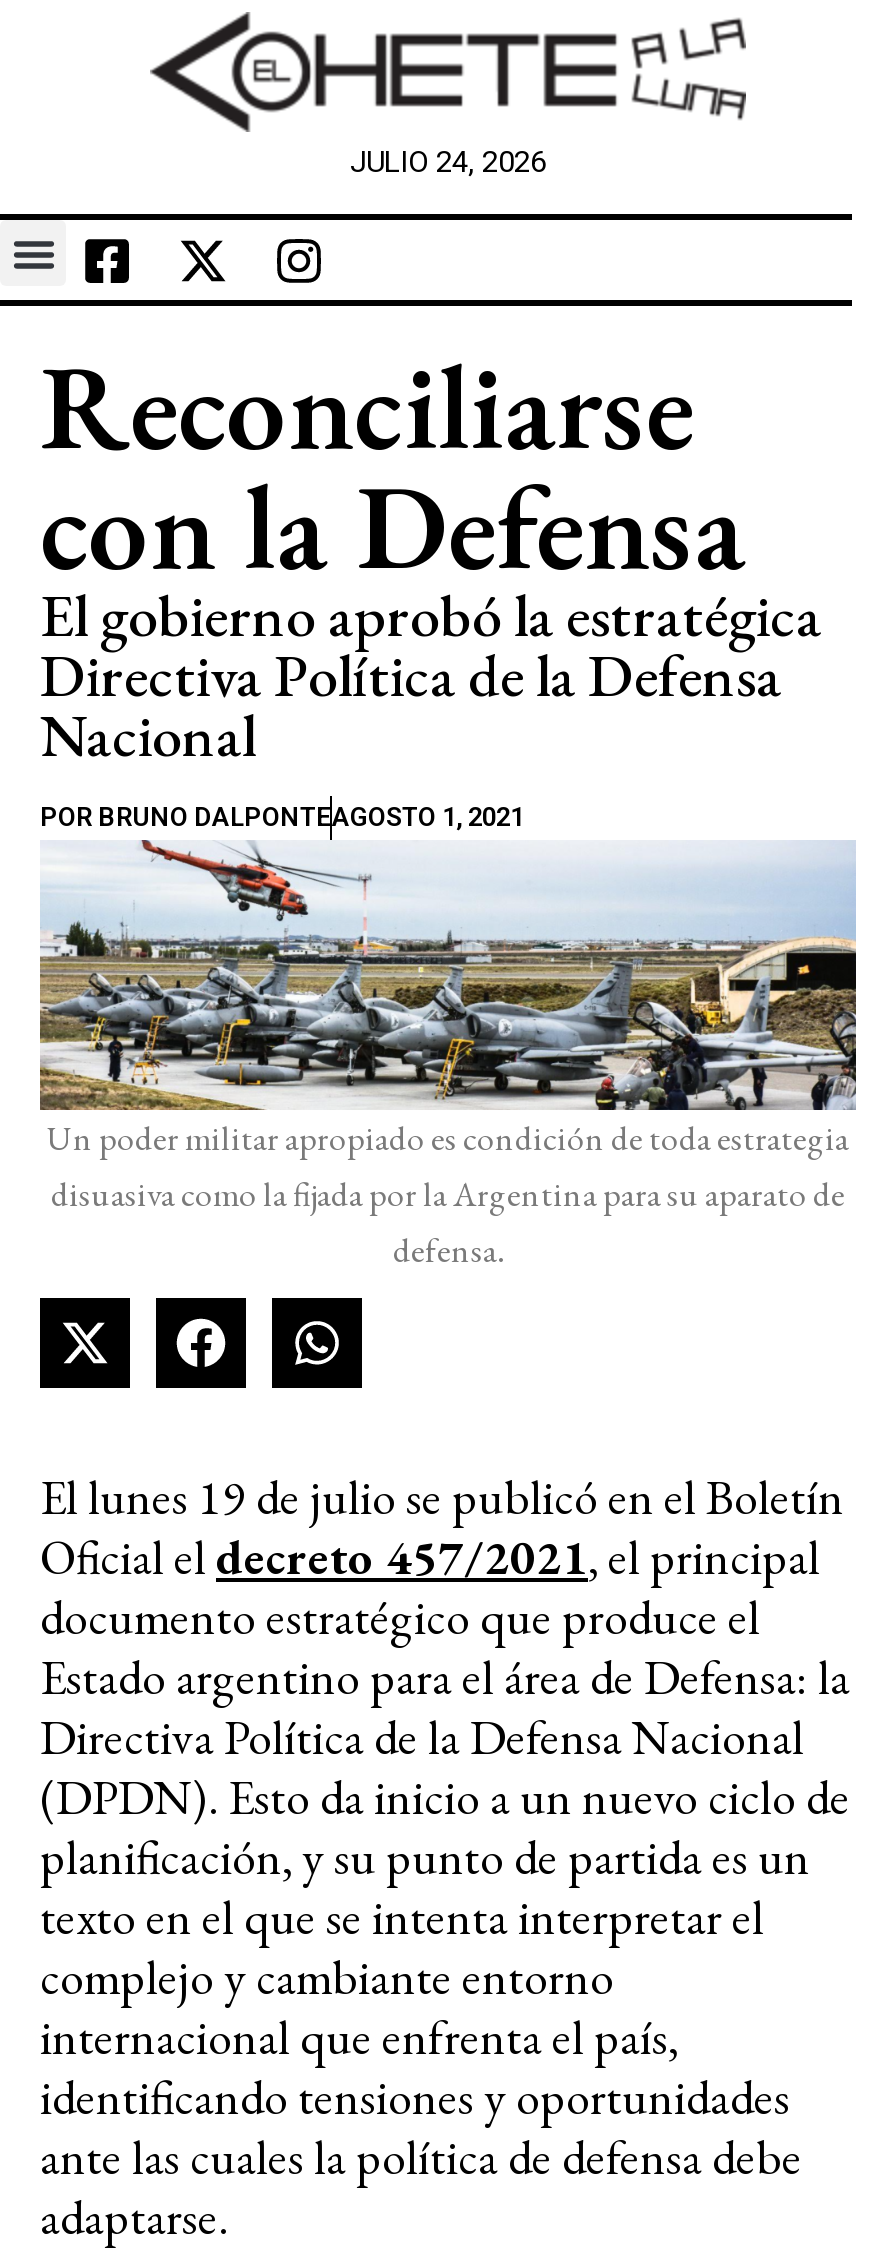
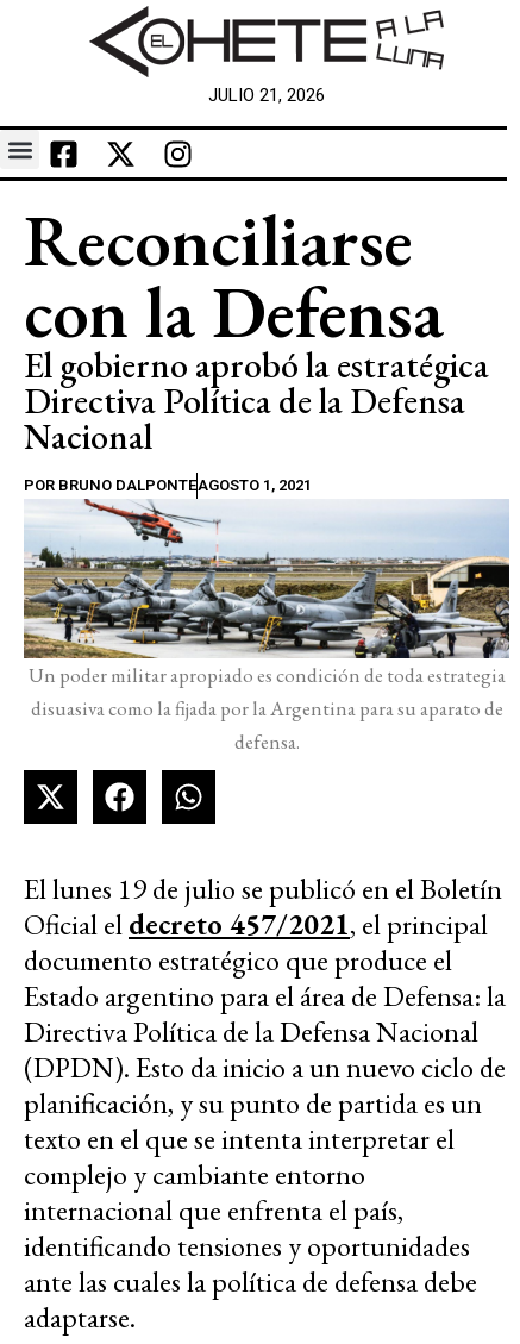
- JULIO 24, 2026
+ JULIO 21, 2026
